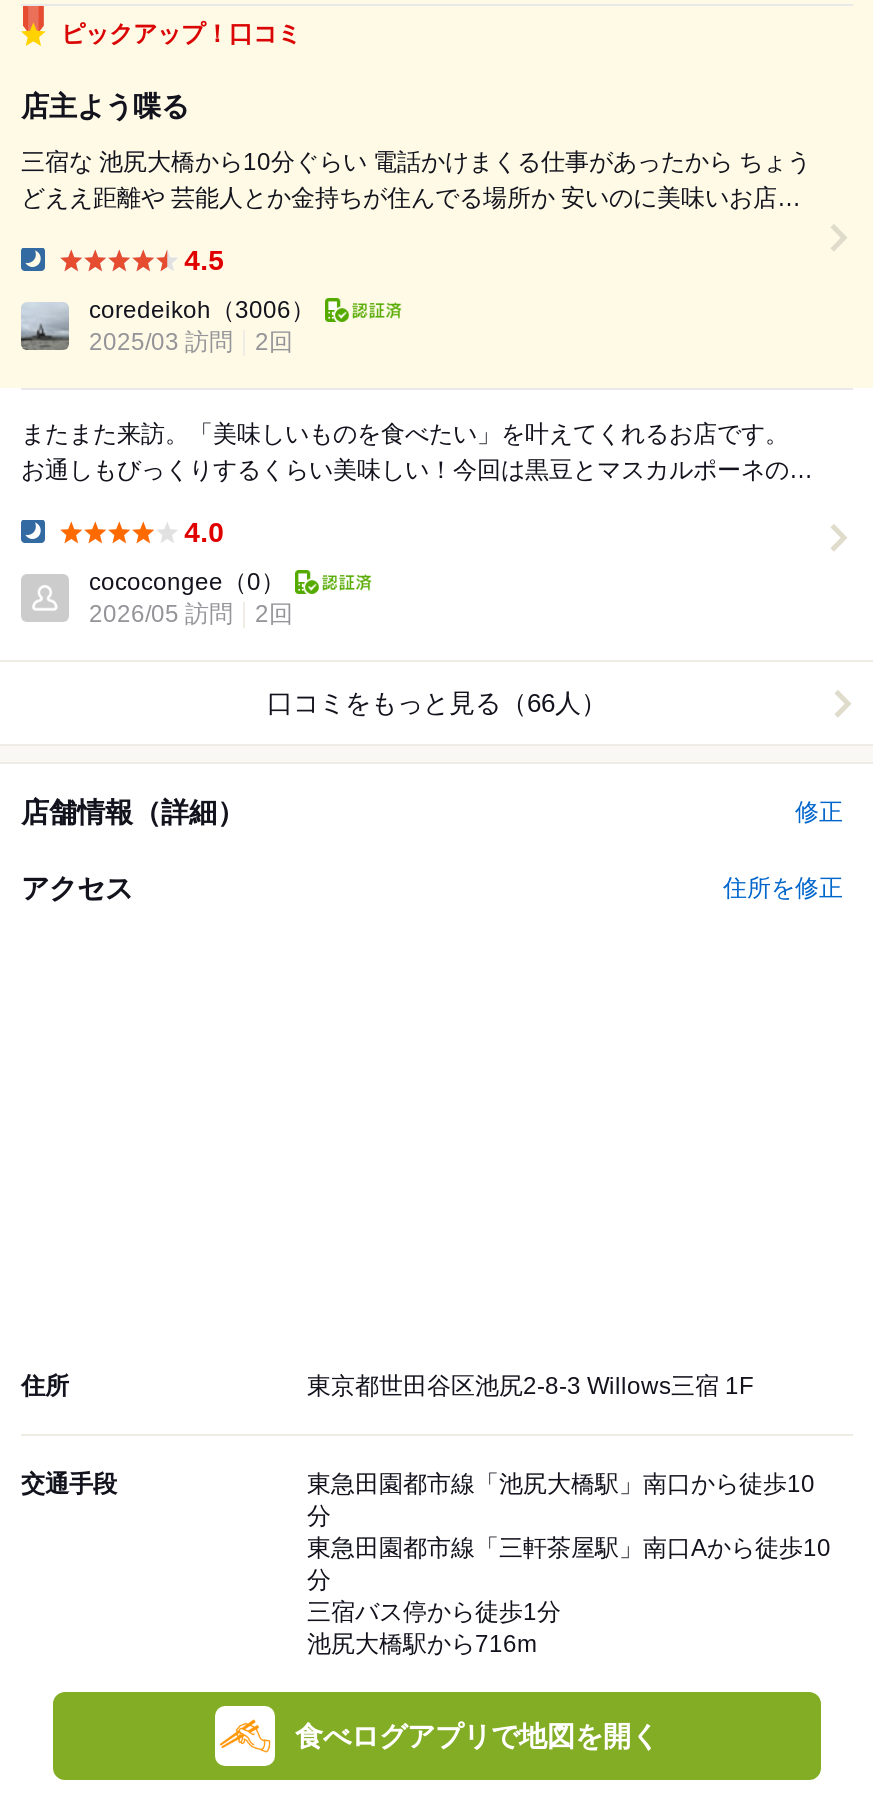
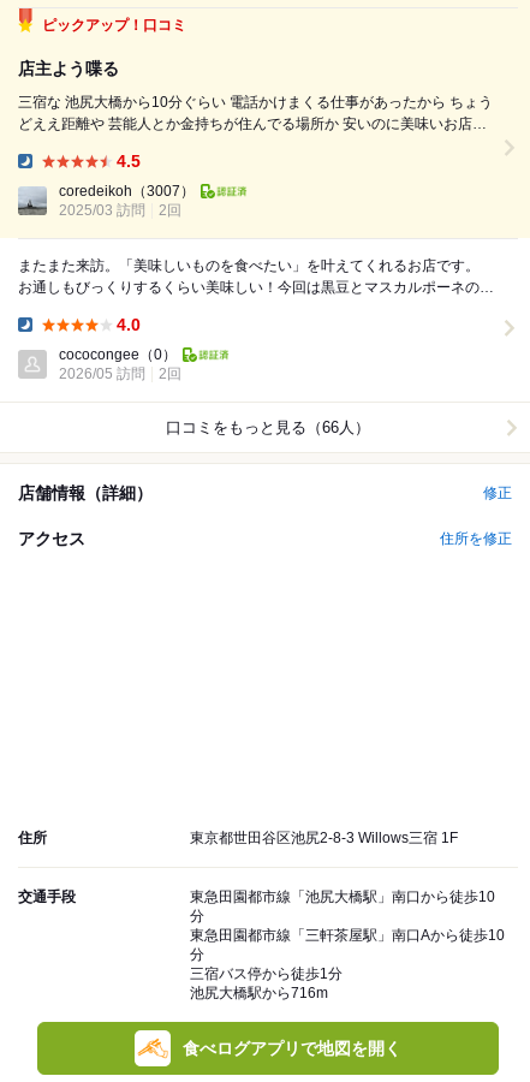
- coredeikoh（3006）
+ coredeikoh（3007）
